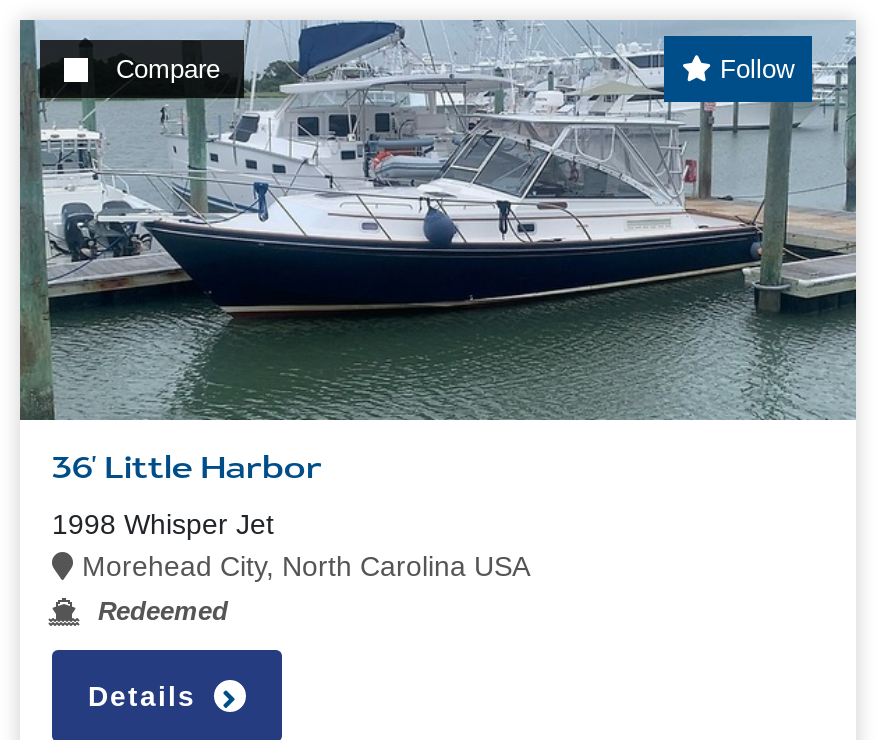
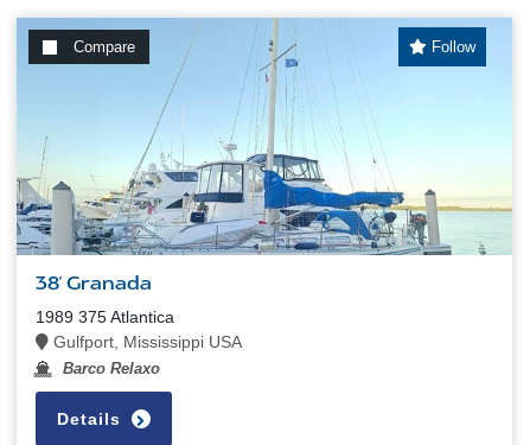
- [image]
- 36' Little Harbor
+ [image]
+ 38' Granada

- 1998 Whisper Jet
- Morehead City, North Carolina USA
- Redeemed
+ 1989 375 Atlantica
+ Gulfport, Mississippi USA
+ Barco Relaxo
